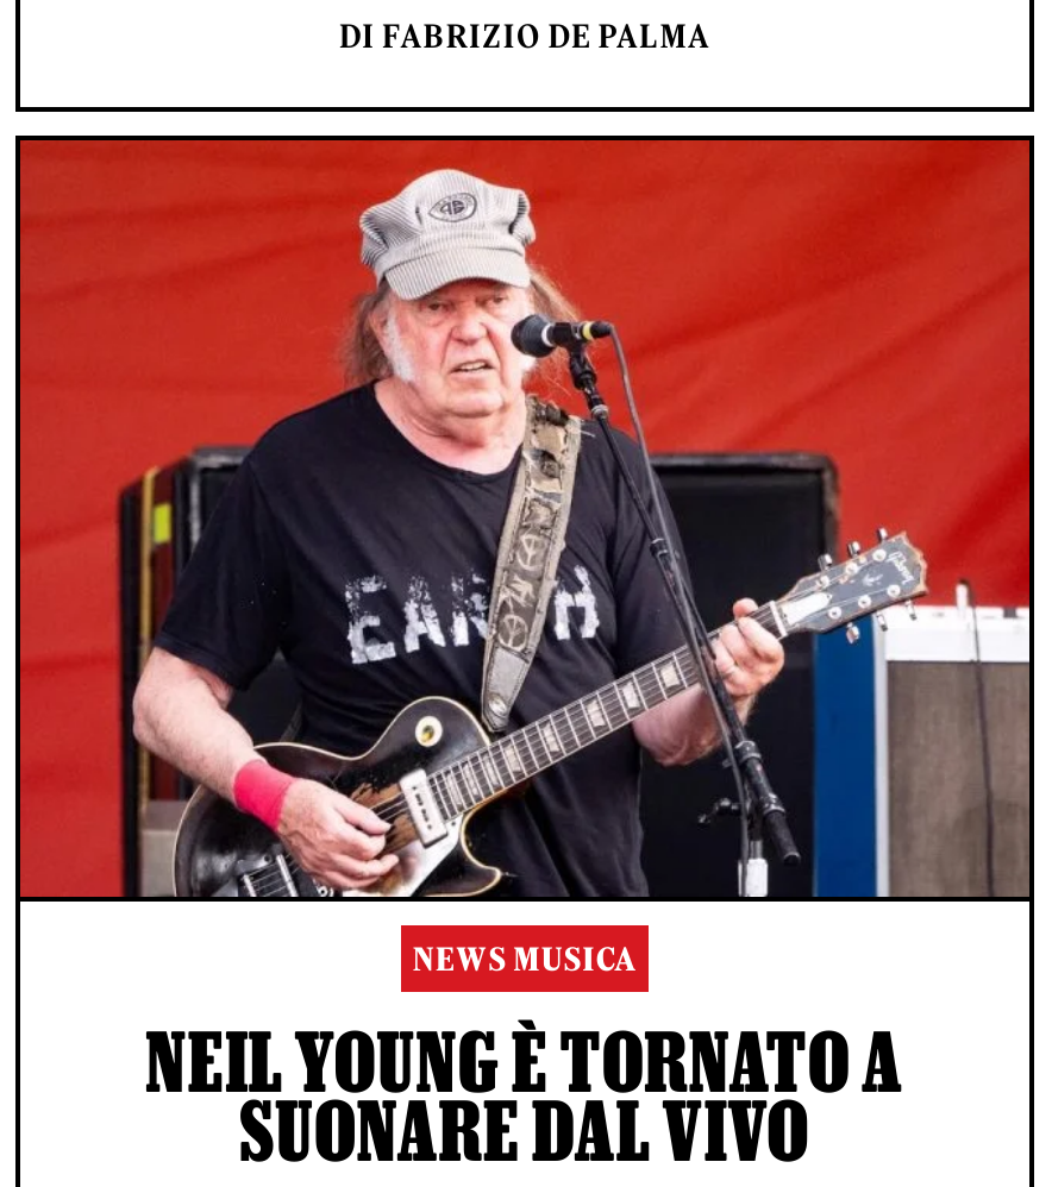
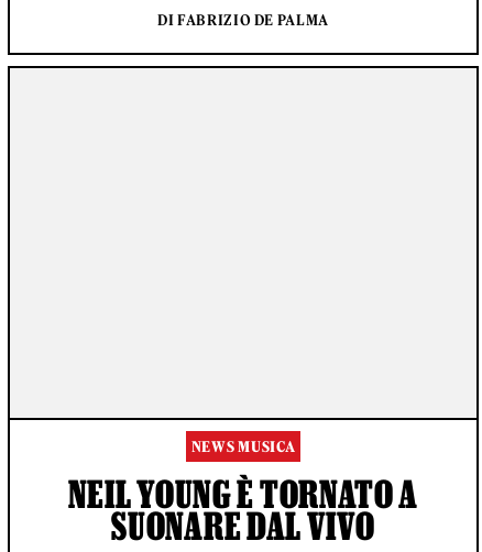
- [image]
